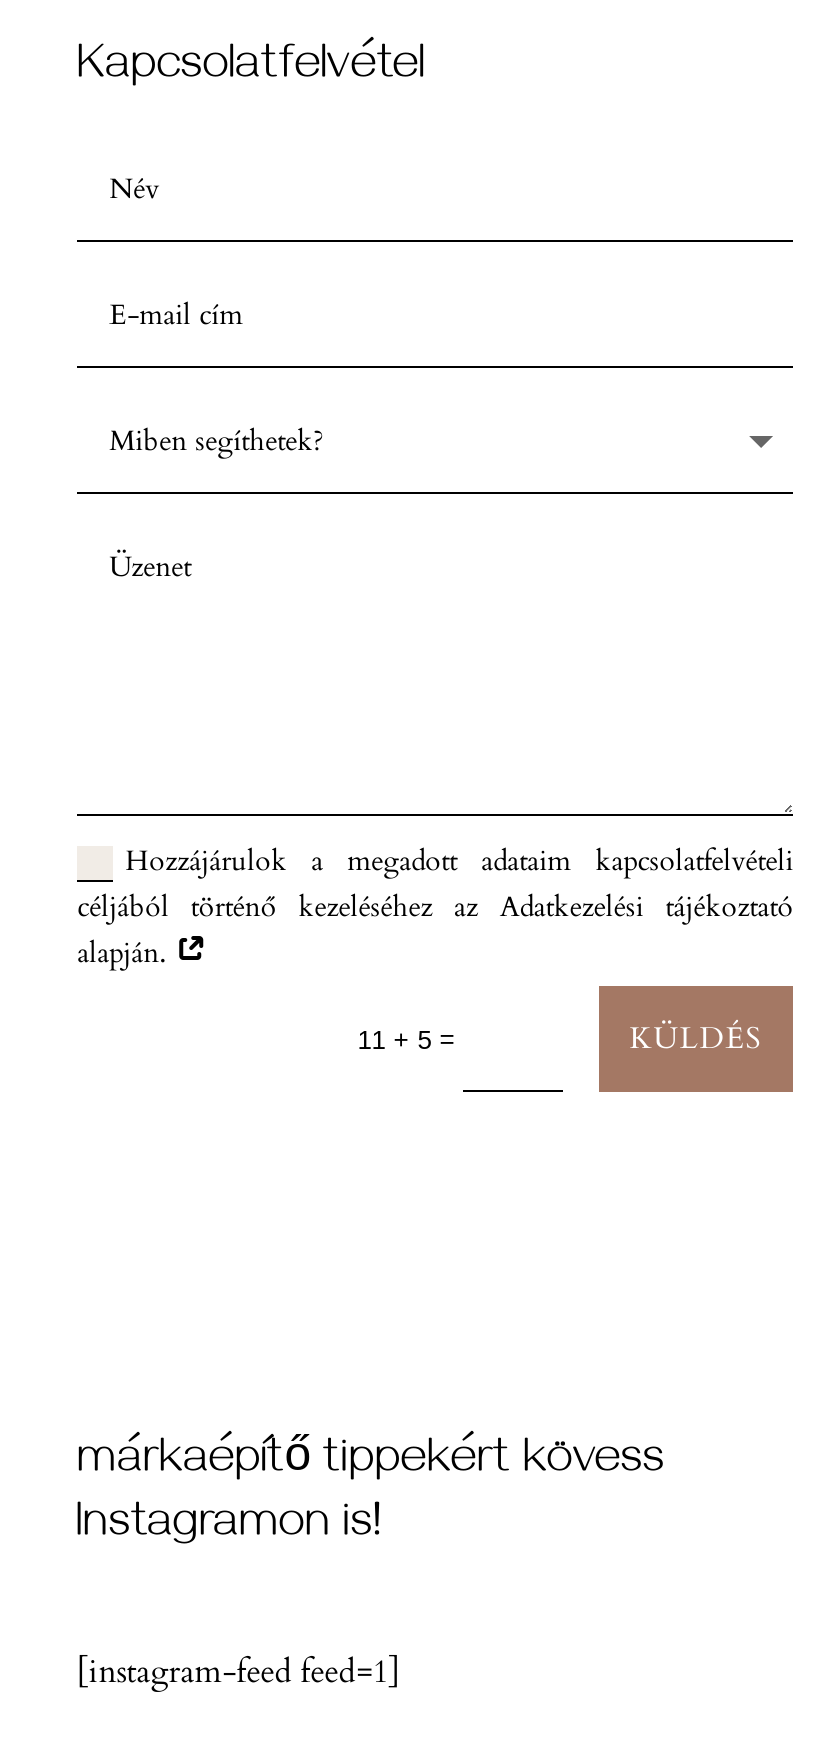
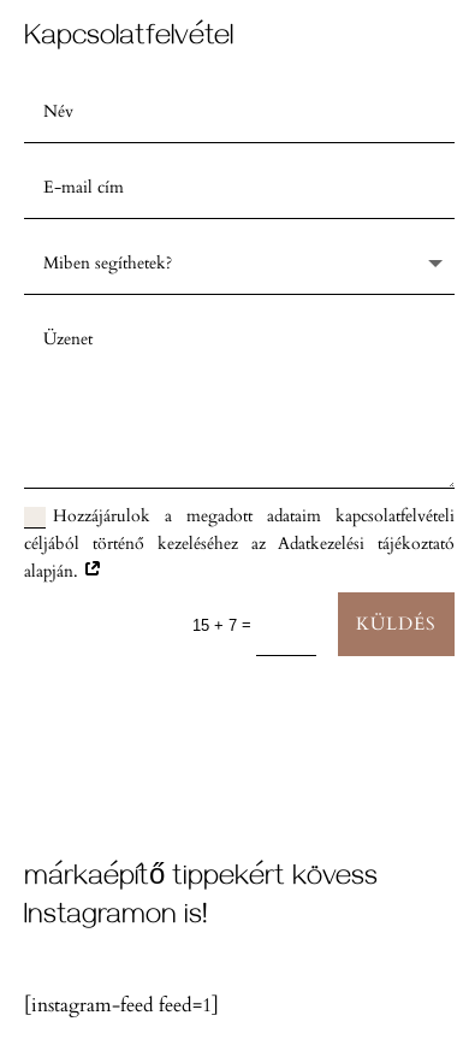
- 11 + 5 =
+ 15 + 7 =
